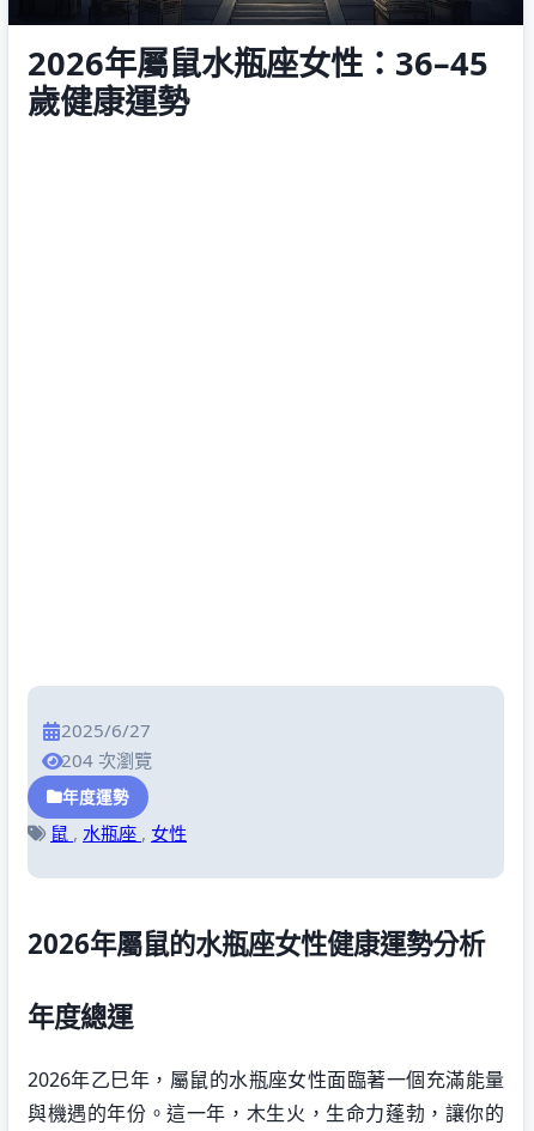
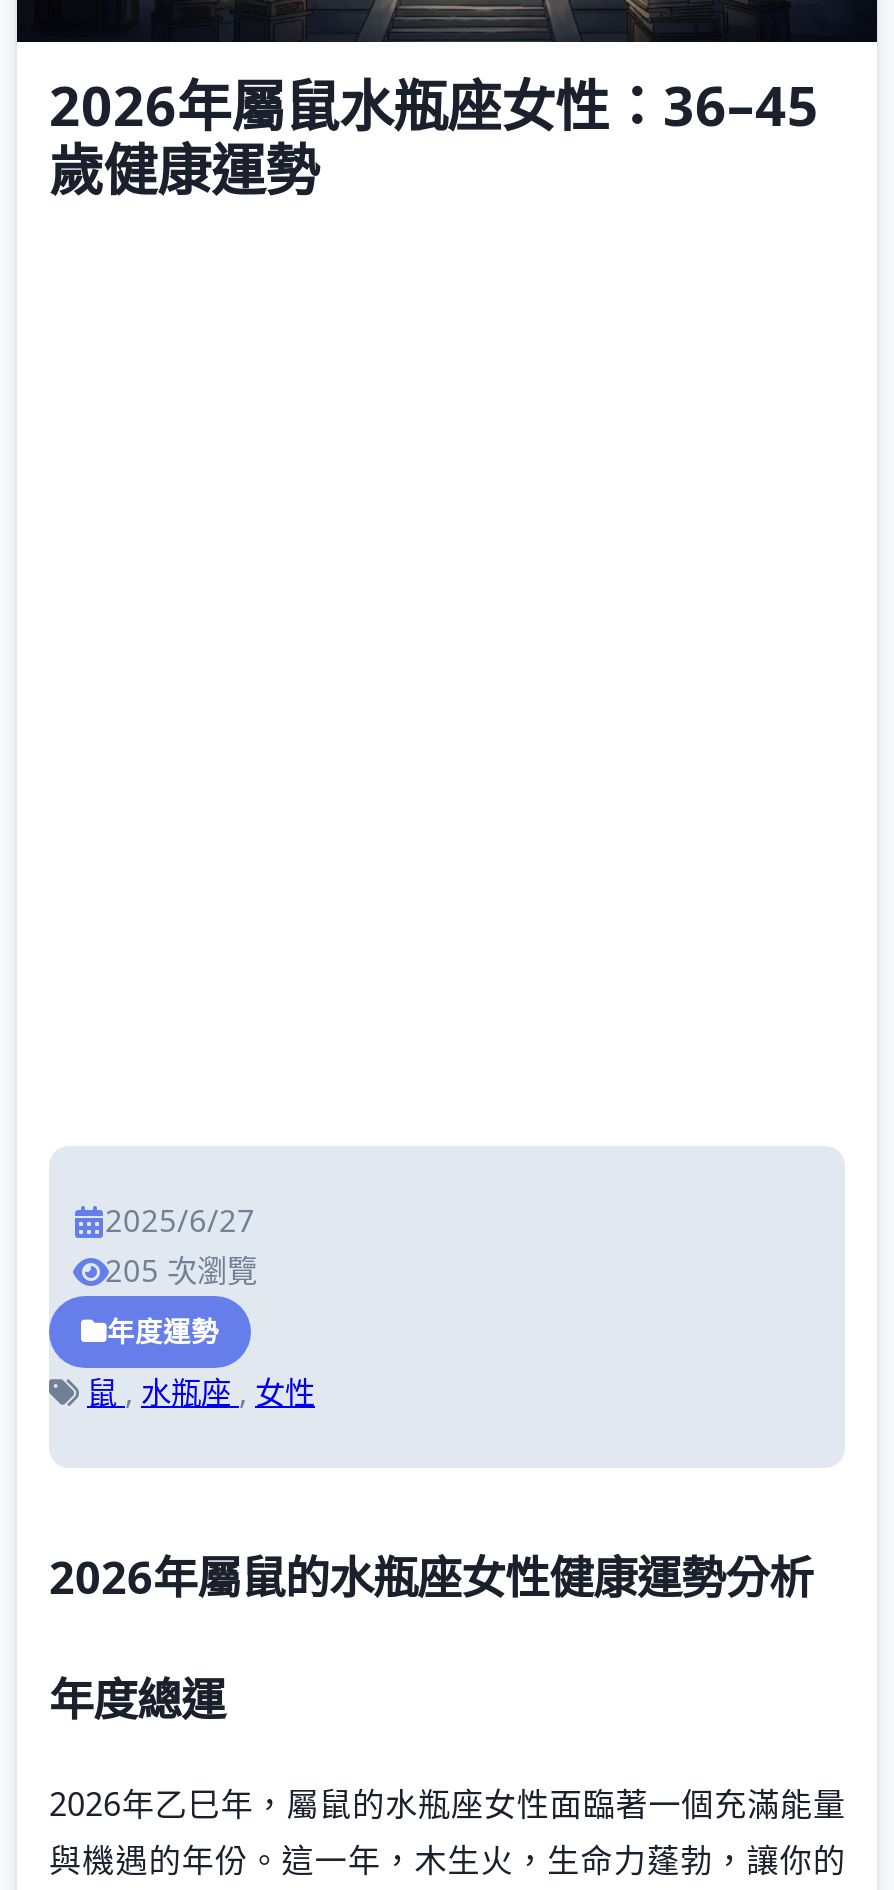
- 204 次瀏覽
+ 205 次瀏覽
